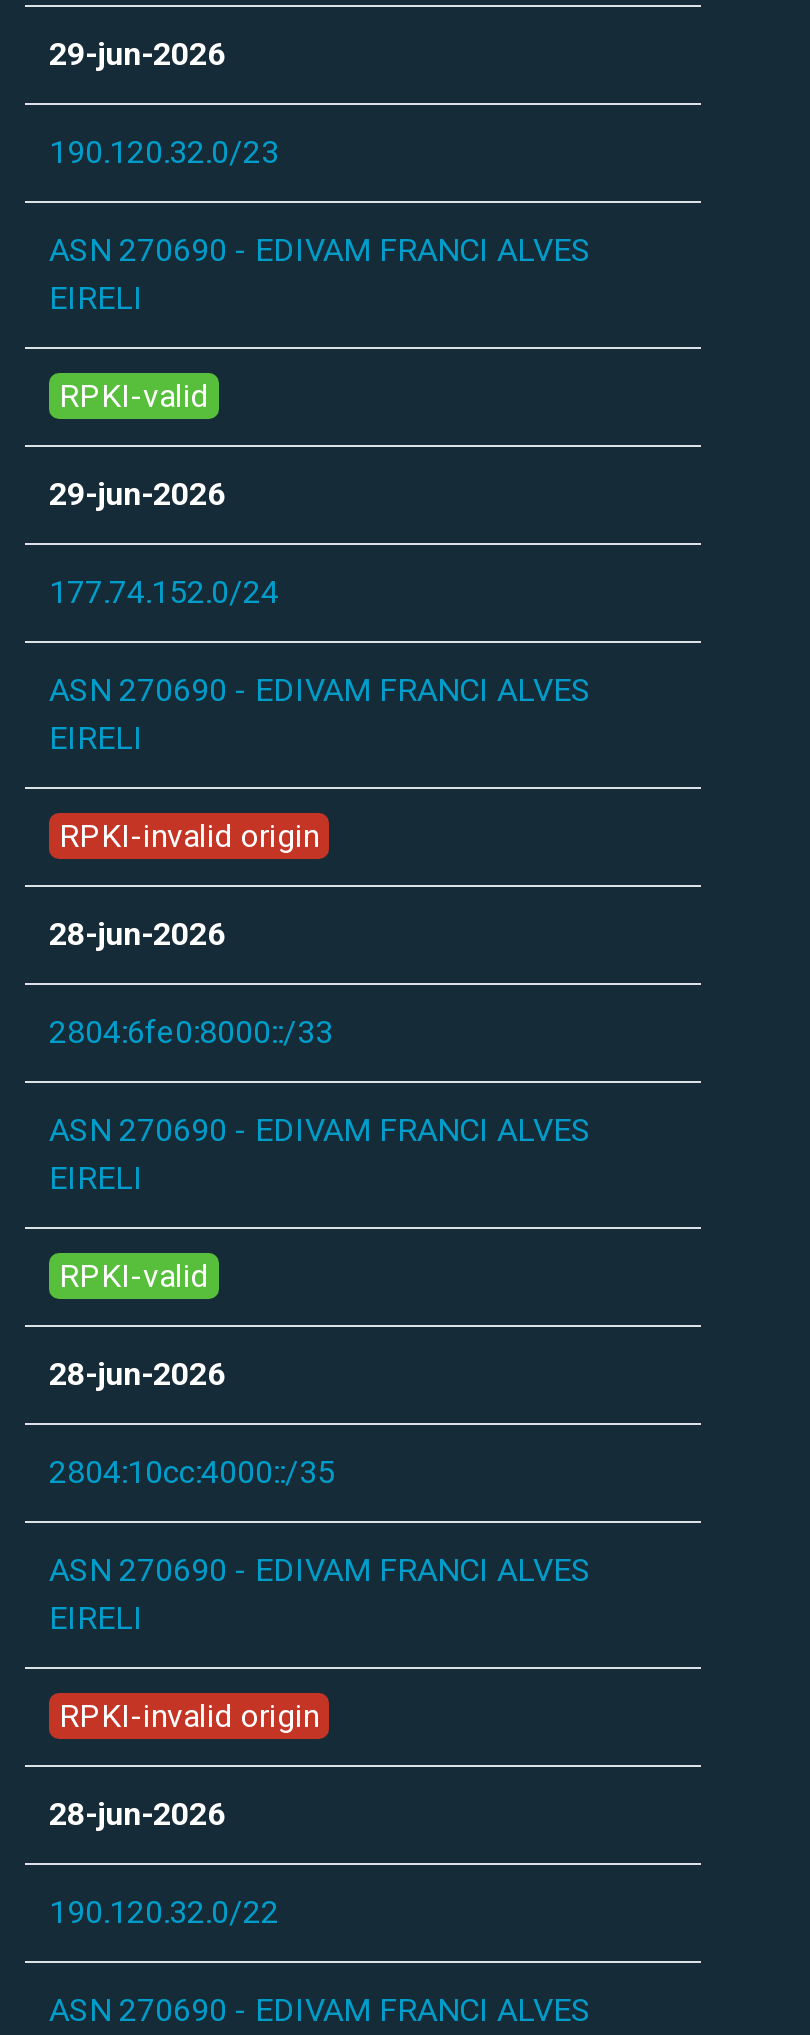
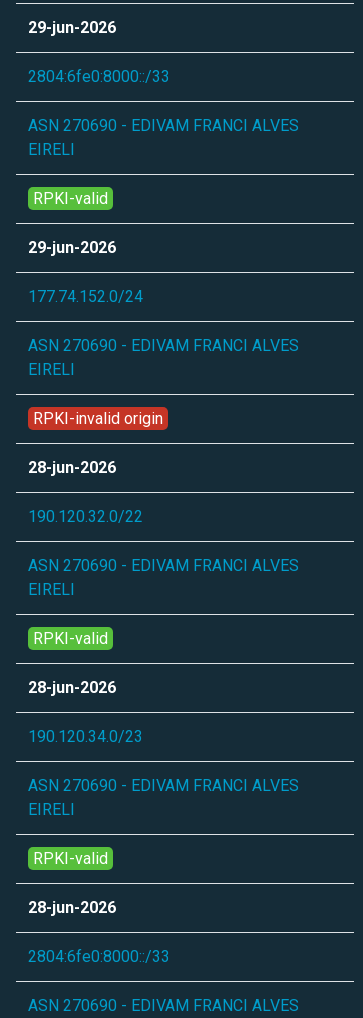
- 190.120.32.0/23
+ 2804:6fe0:8000::/33

- 2804:6fe0:8000::/33
+ 190.120.32.0/22

- 2804:10cc:4000::/35
+ 190.120.34.0/23

- RPKI-invalid origin
+ RPKI-valid

- 190.120.32.0/22
+ 2804:6fe0:8000::/33
